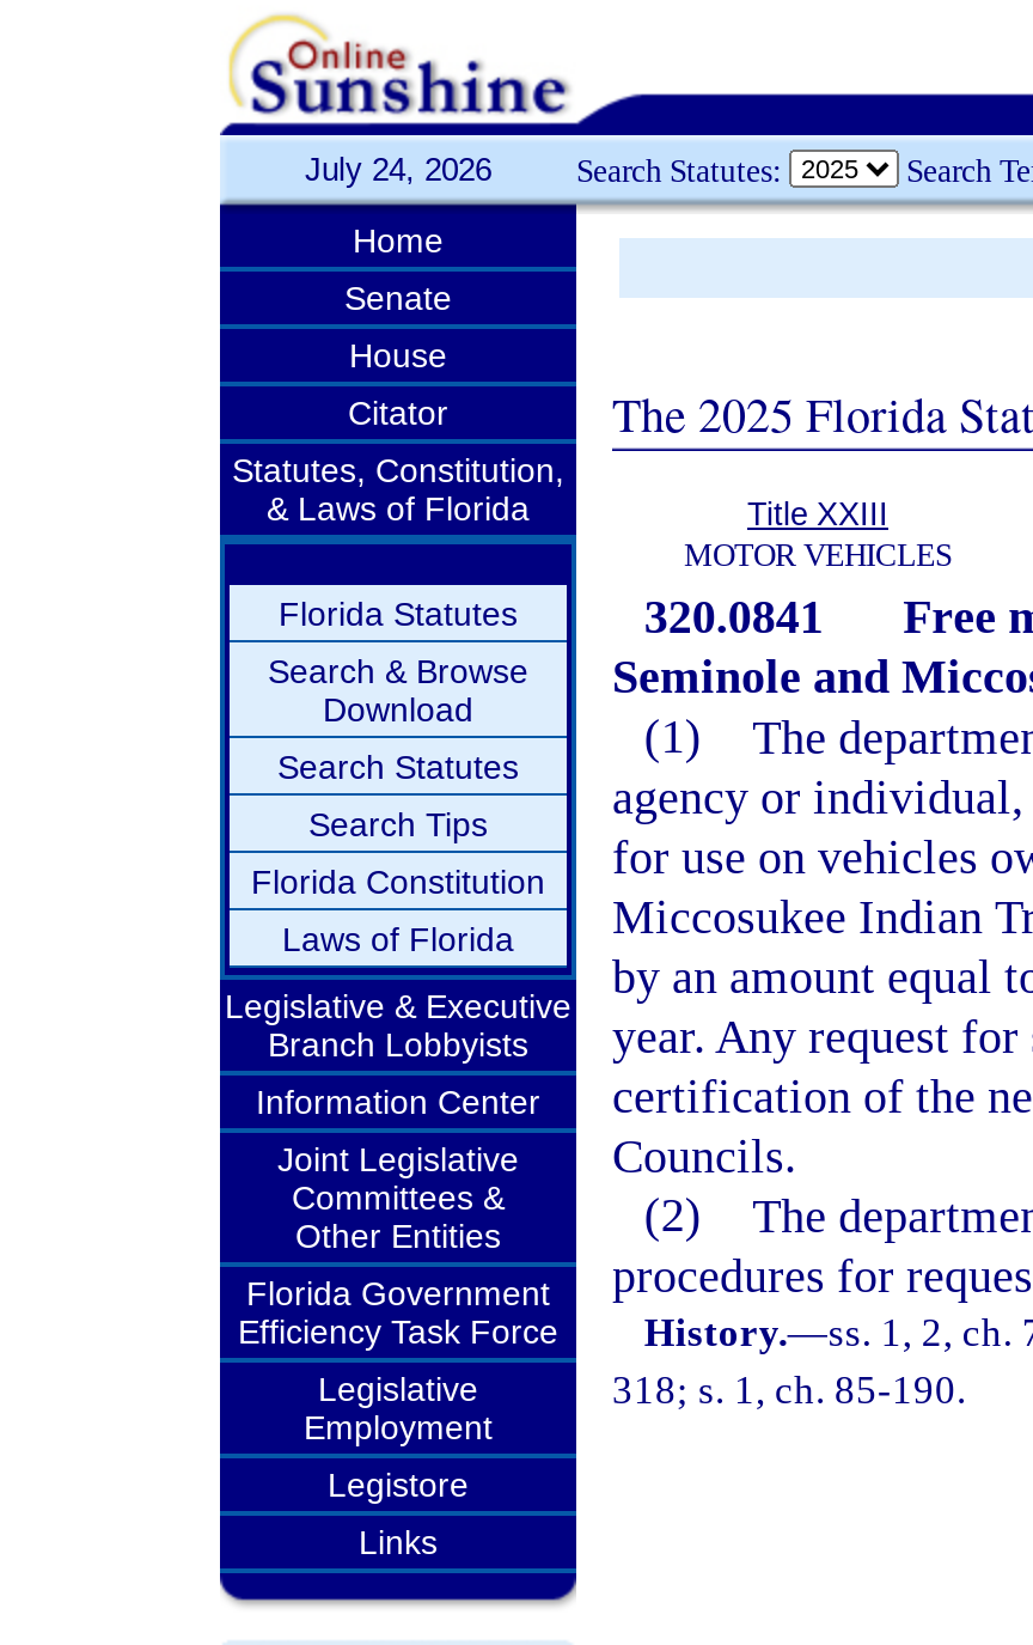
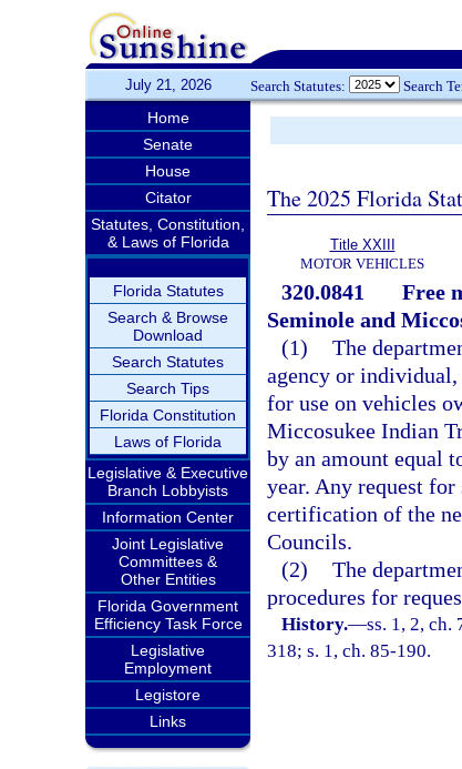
- July 24, 2026
+ July 21, 2026
